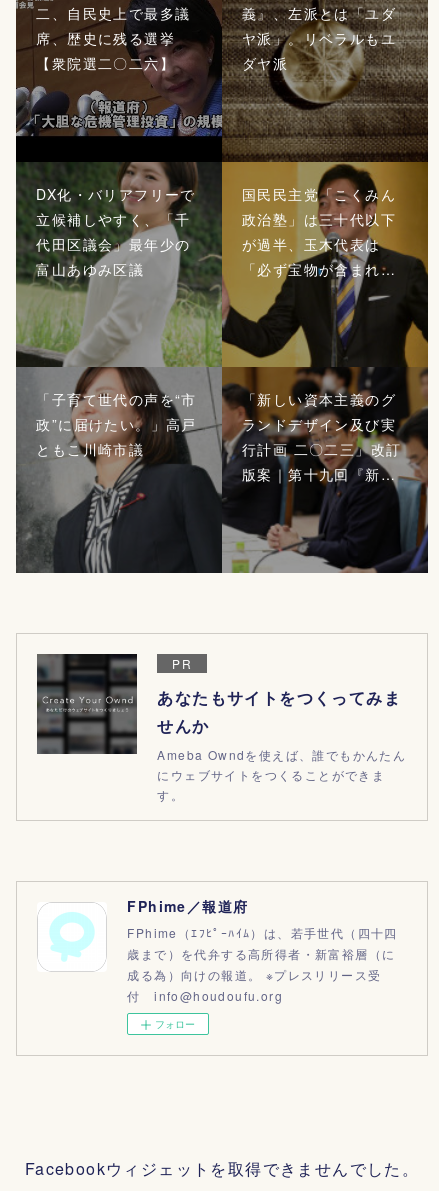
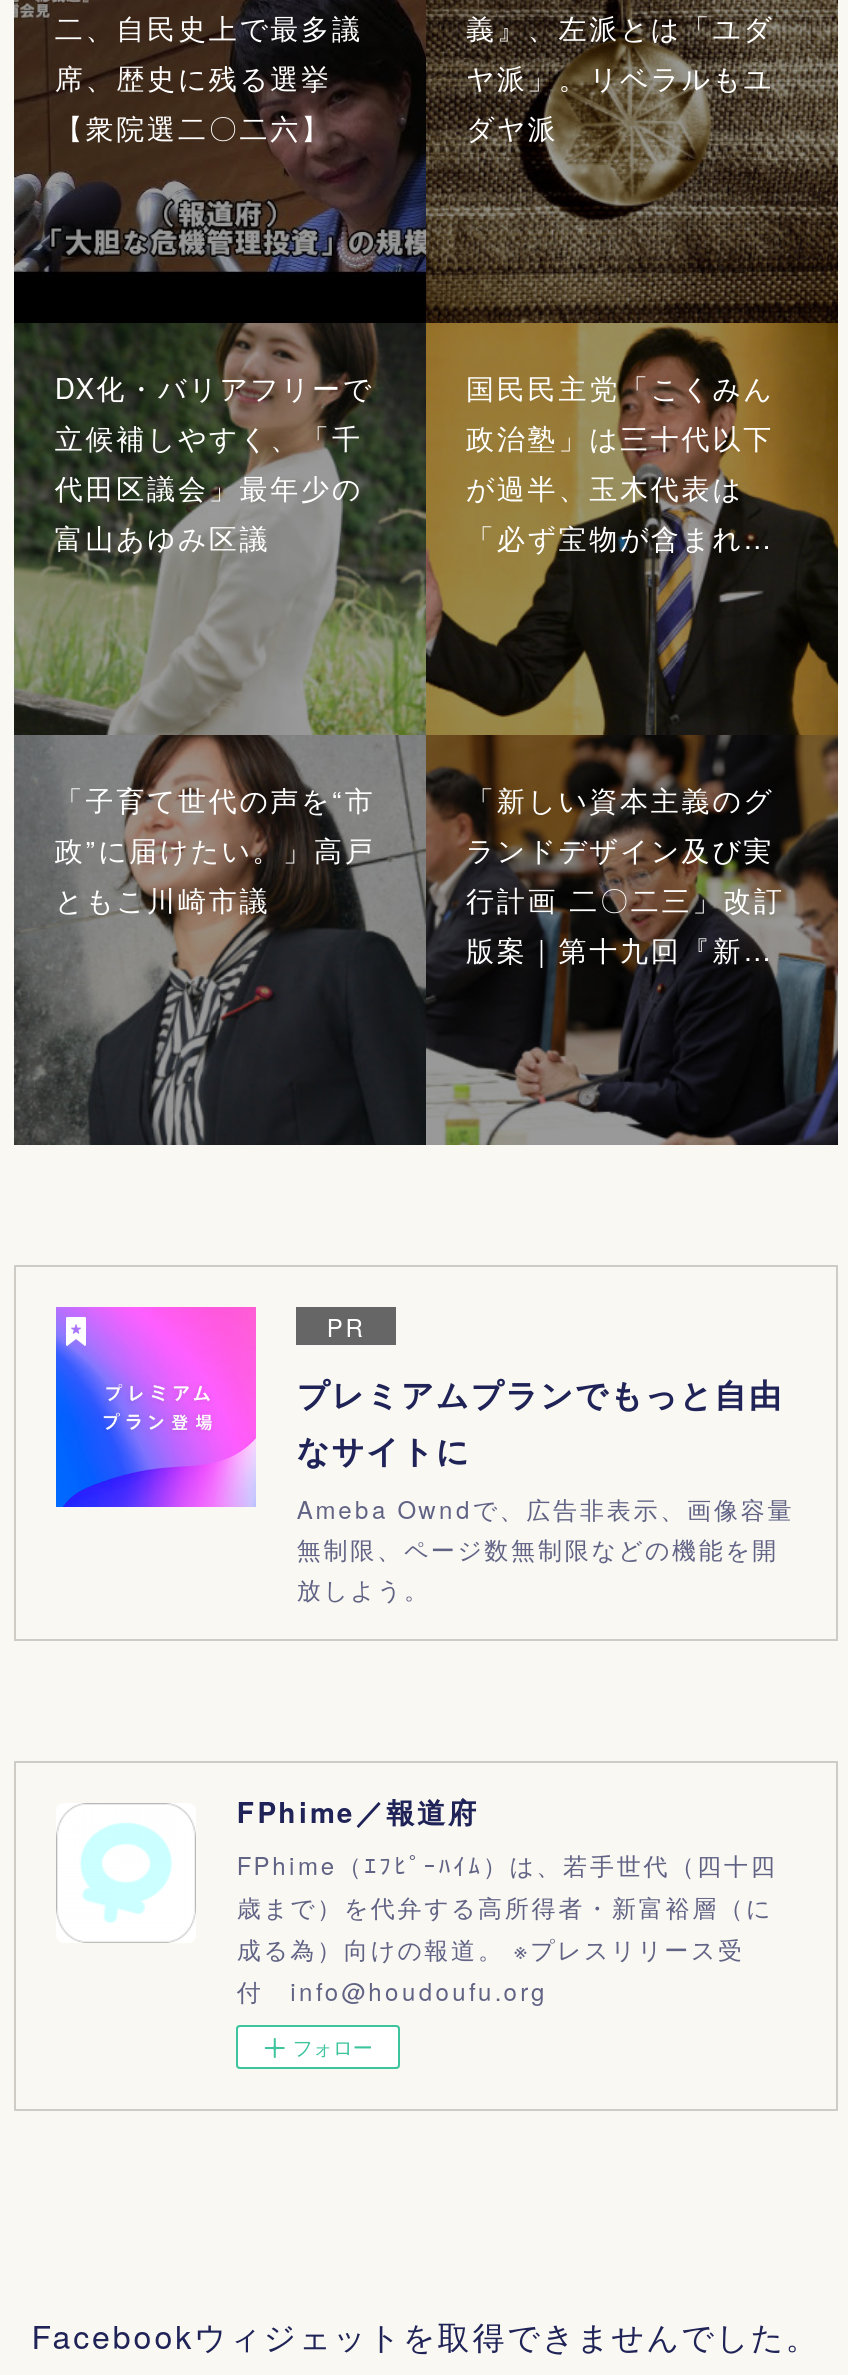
- [image]
- あなたもサイトをつくってみま
- せんか
- Ameba Owndを使えば、誰でもかんたん
- にウェブサイトをつくることができま
- す。
+ [image]
+ プレミアムプランでもっと自由
+ なサイトに
+ Ameba Owndで、広告非表示、画像容量
+ 無制限、ページ数無制限などの機能を開
+ 放しよう。
